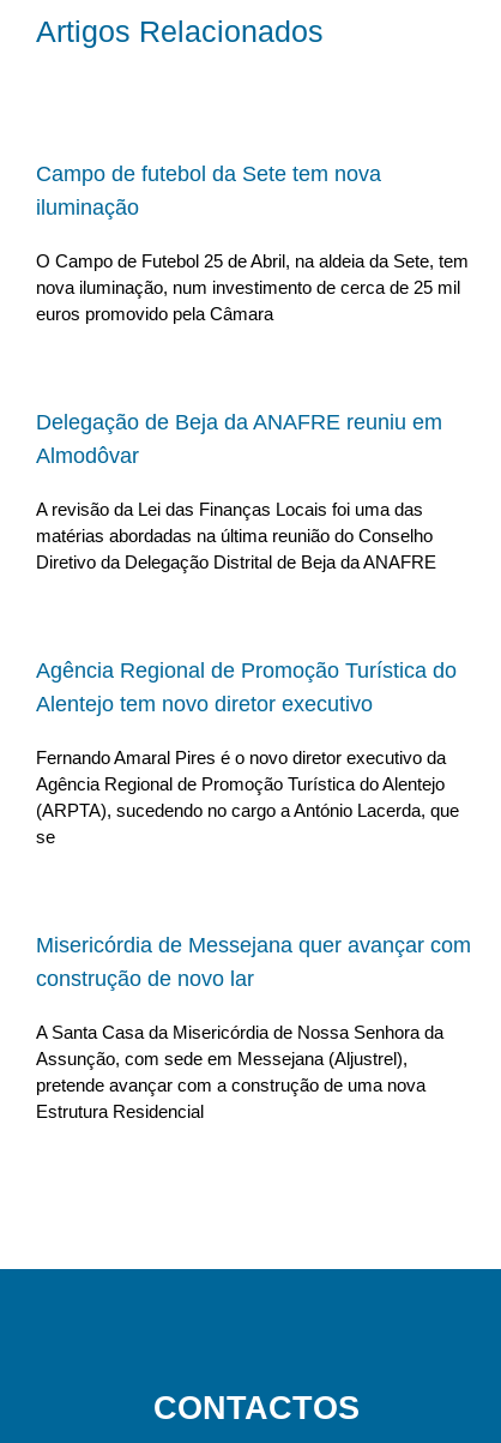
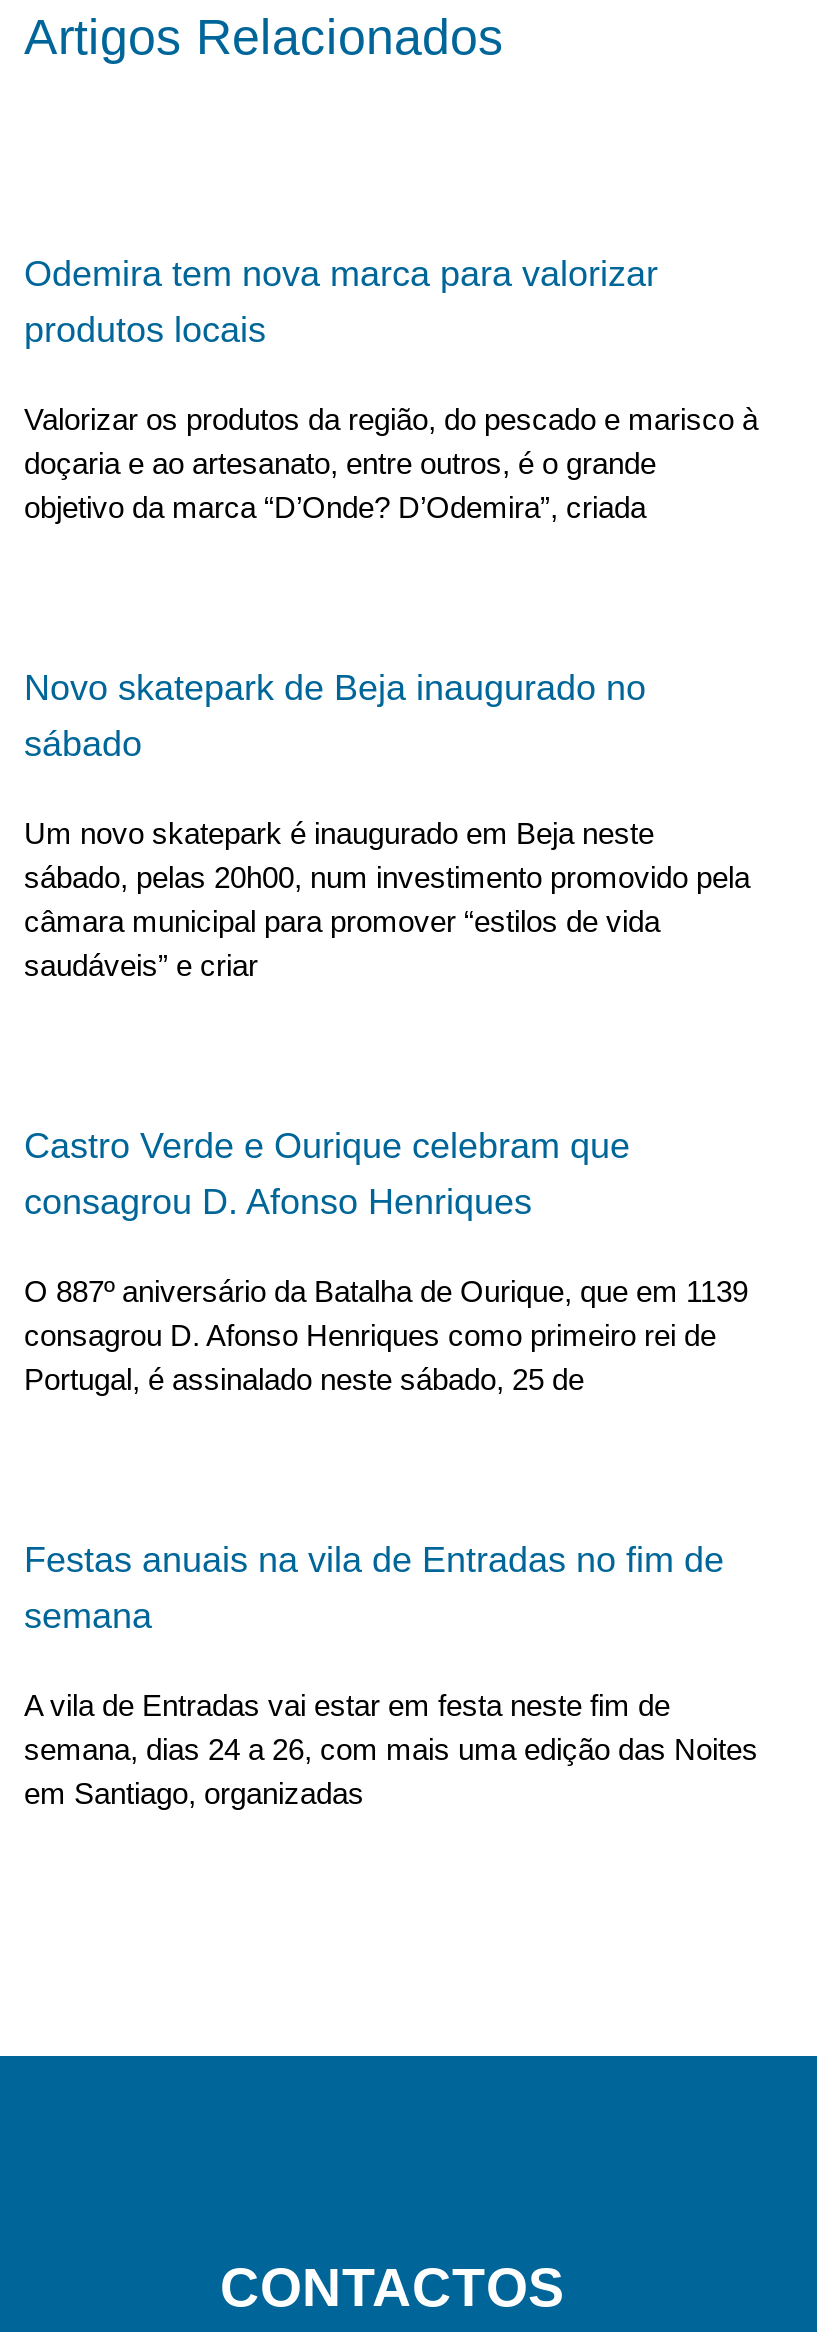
- Campo de futebol da Sete tem nova
- iluminação
+ Odemira tem nova marca para valorizar
+ produtos locais

- O Campo de Futebol 25 de Abril, na aldeia da Sete, tem
- nova iluminação, num investimento de cerca de 25 mil
- euros promovido pela Câmara
+ Valorizar os produtos da região, do pescado e marisco à
+ doçaria e ao artesanato, entre outros, é o grande
+ objetivo da marca “D’Onde? D’Odemira”, criada

- Delegação de Beja da ANAFRE reuniu em
- Almodôvar
+ Novo skatepark de Beja inaugurado no
+ sábado

- A revisão da Lei das Finanças Locais foi uma das
- matérias abordadas na última reunião do Conselho
- Diretivo da Delegação Distrital de Beja da ANAFRE
+ Um novo skatepark é inaugurado em Beja neste
+ sábado, pelas 20h00, num investimento promovido pela
+ câmara municipal para promover “estilos de vida
+ saudáveis” e criar

- Agência Regional de Promoção Turística do
- Alentejo tem novo diretor executivo
+ Castro Verde e Ourique celebram que
+ consagrou D. Afonso Henriques

- Fernando Amaral Pires é o novo diretor executivo da
- Agência Regional de Promoção Turística do Alentejo
- (ARPTA), sucedendo no cargo a António Lacerda, que
- se
+ O 887º aniversário da Batalha de Ourique, que em 1139
+ consagrou D. Afonso Henriques como primeiro rei de
+ Portugal, é assinalado neste sábado, 25 de

- Misericórdia de Messejana quer avançar com
- construção de novo lar
+ Festas anuais na vila de Entradas no fim de
+ semana

- A Santa Casa da Misericórdia de Nossa Senhora da
- Assunção, com sede em Messejana (Aljustrel),
- pretende avançar com a construção de uma nova
- Estrutura Residencial
+ A vila de Entradas vai estar em festa neste fim de
+ semana, dias 24 a 26, com mais uma edição das Noites
+ em Santiago, organizadas
